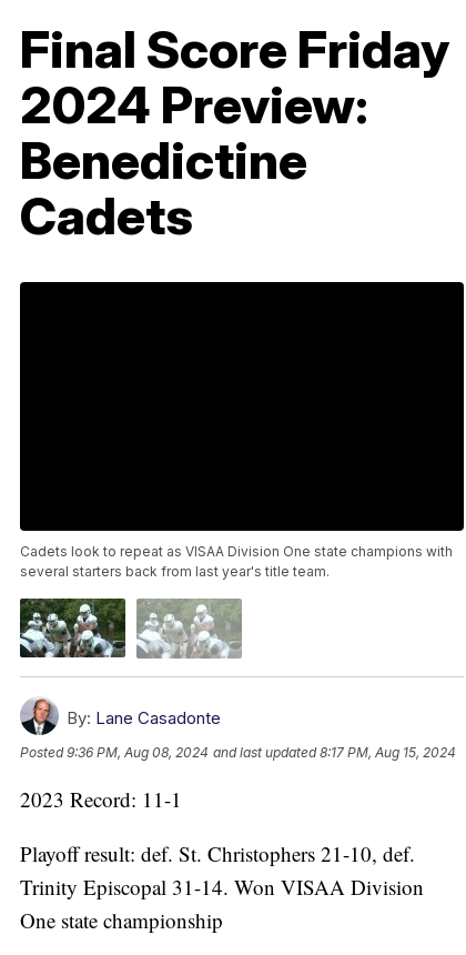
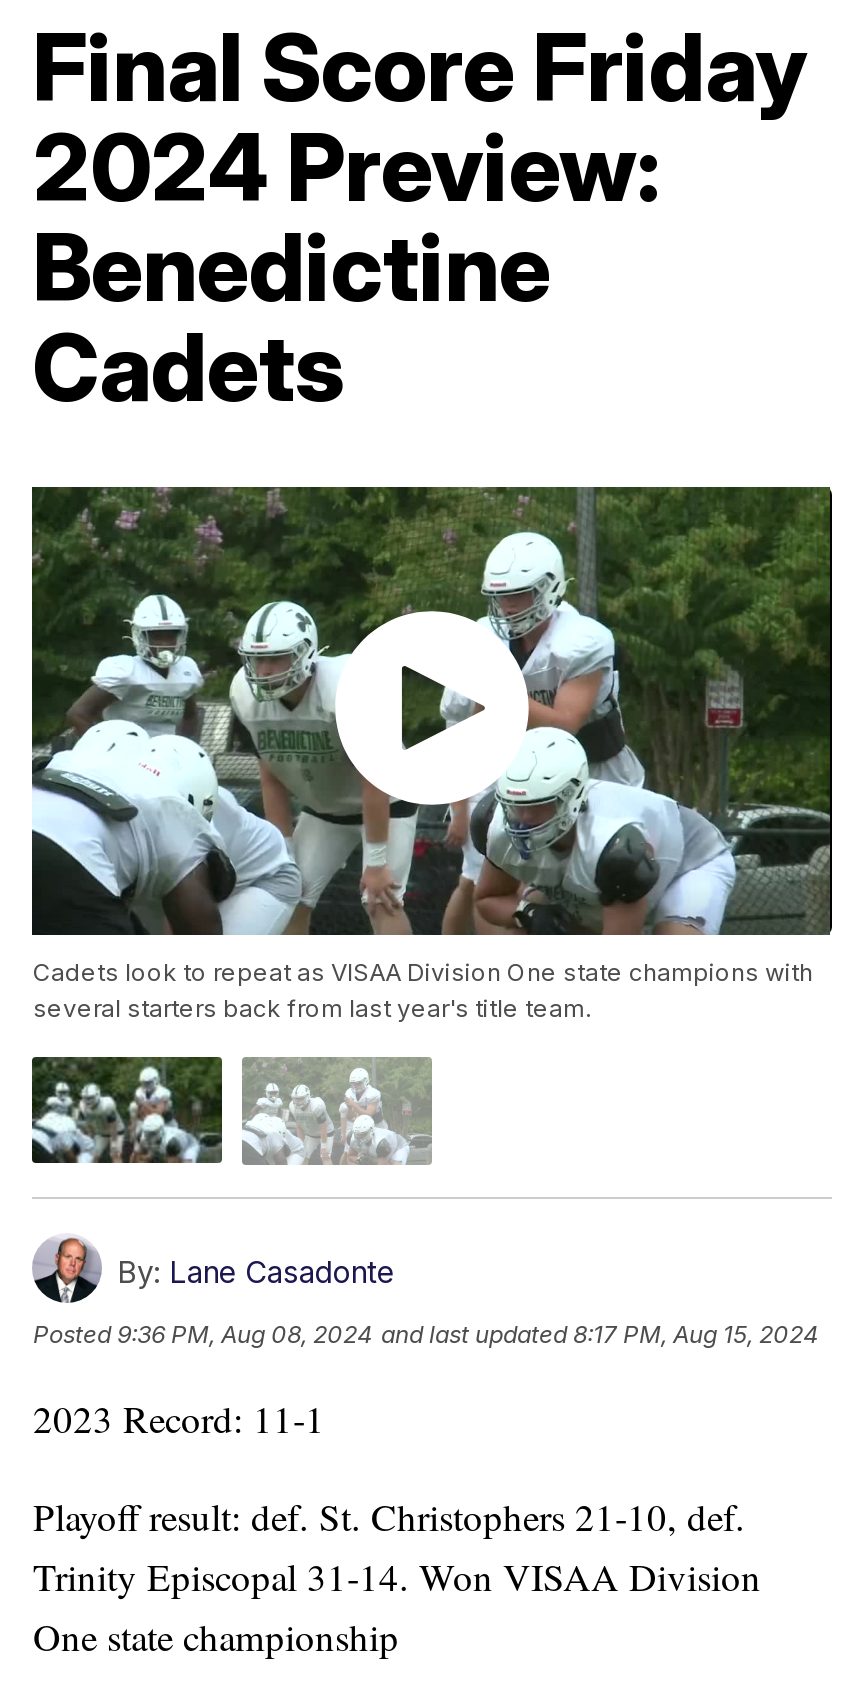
+ [image]
